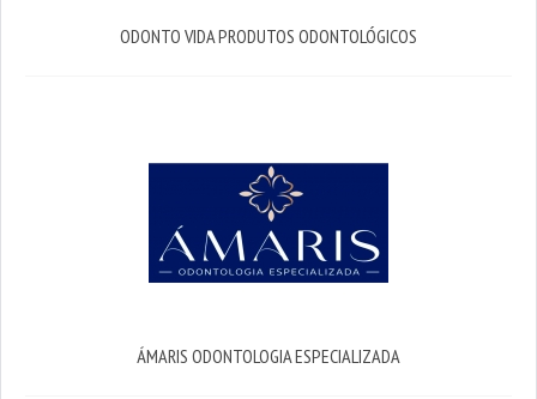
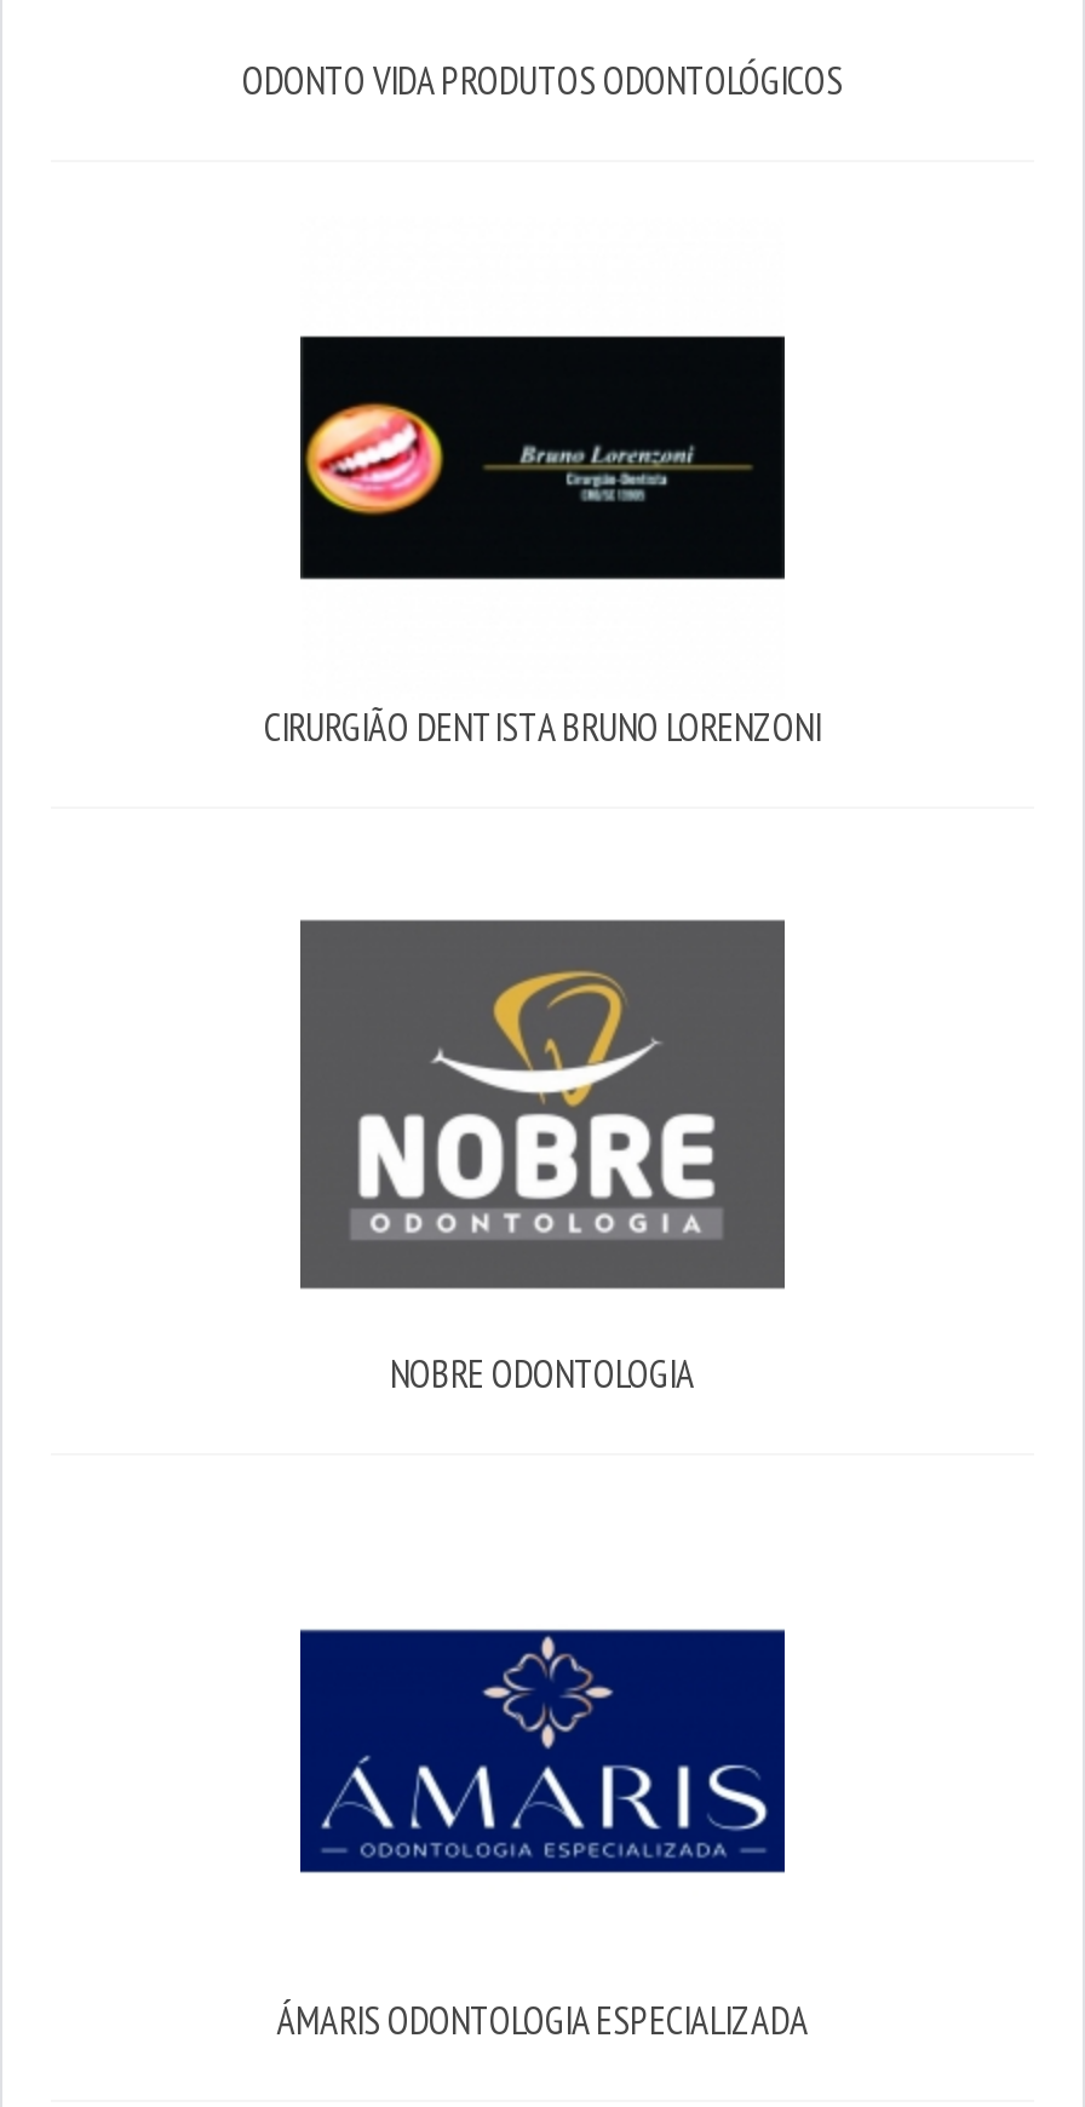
+ CIRURGIÃO DENTISTA BRUNO LORENZONI

+ [image]
+ NOBRE ODONTOLOGIA

+ [image]
